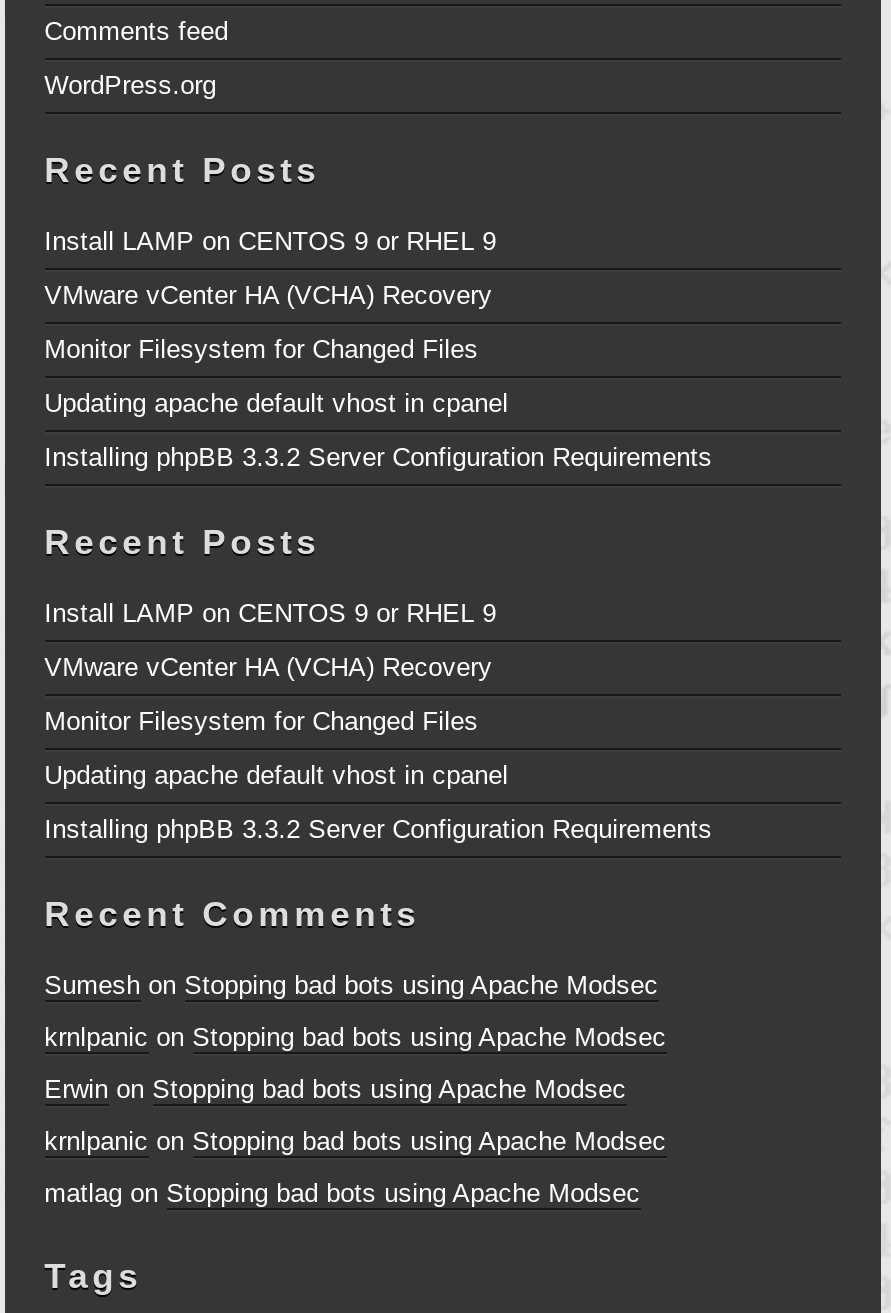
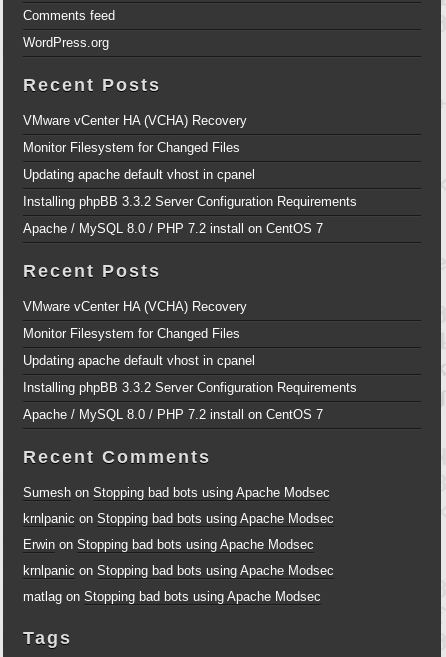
- Install LAMP on CENTOS 9 or RHEL 9

moved up: VMware vCenter HA (VCHA) Recovery | Monitor Filesystem for Changed Files | Updating apache default vhost in cpanel | Installing phpBB 3.3.2 Server Configuration Requirements

+ Apache / MySQL 8.0 / PHP 7.2 install on CentOS 7

- Install LAMP on CENTOS 9 or RHEL 9

moved up: VMware vCenter HA (VCHA) Recovery | Monitor Filesystem for Changed Files | Updating apache default vhost in cpanel | Installing phpBB 3.3.2 Server Configuration Requirements

+ Apache / MySQL 8.0 / PHP 7.2 install on CentOS 7
